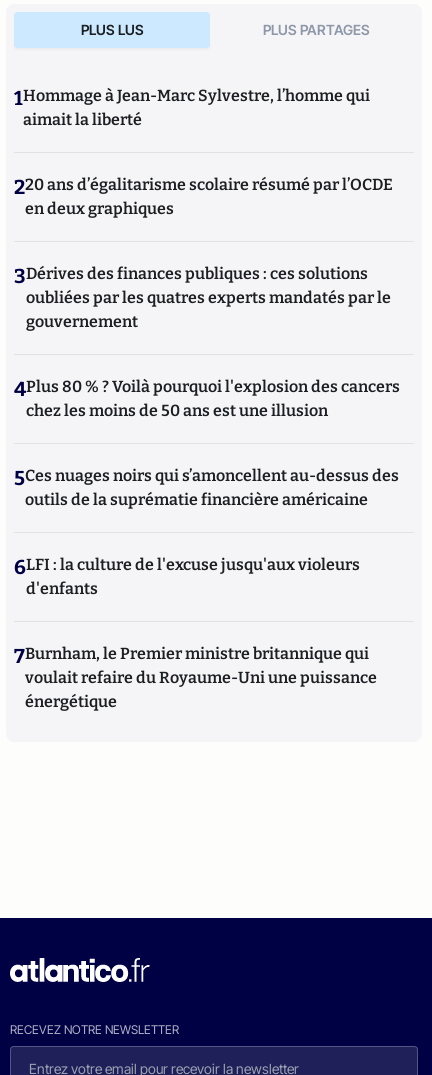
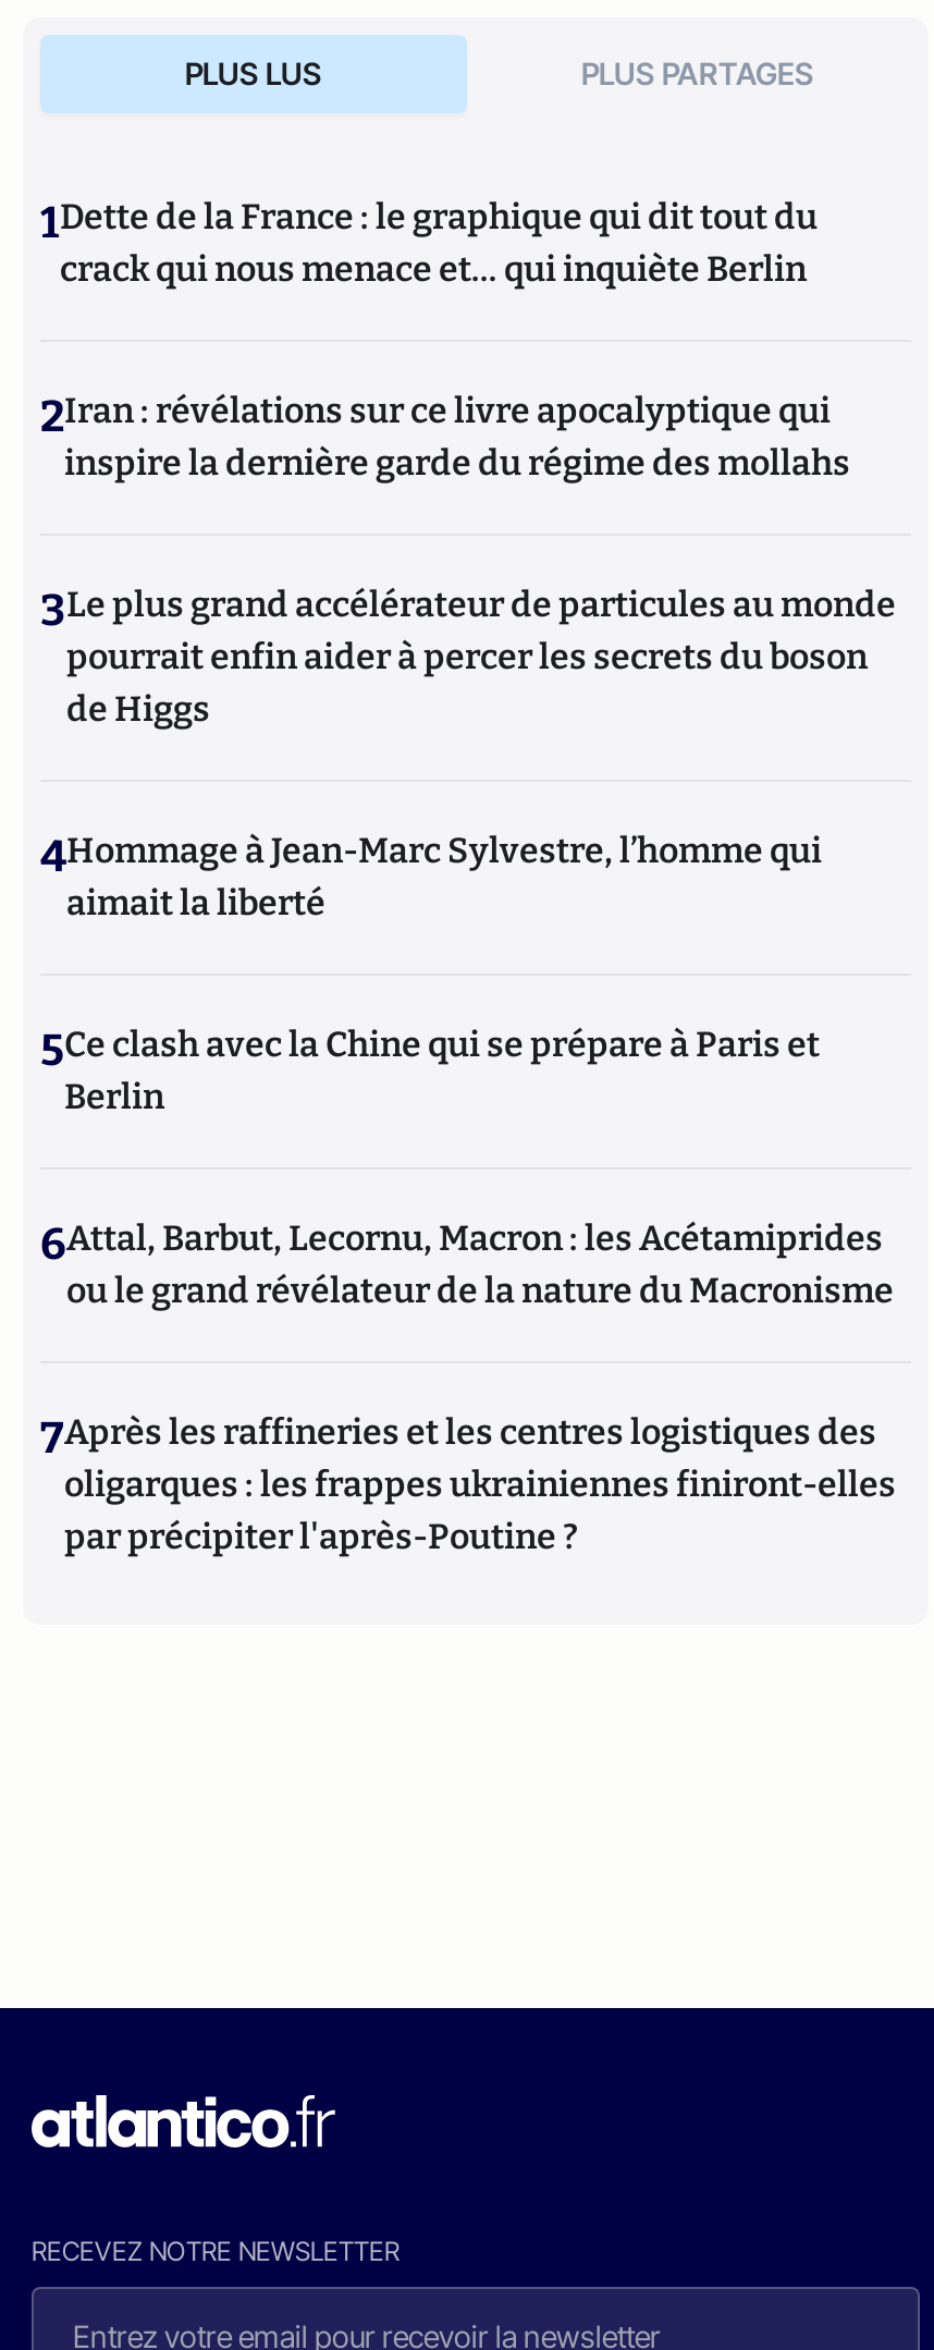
- 1Hommage à Jean-Marc Sylvestre, l’homme qui
+ 1Dette de la France : le graphique qui dit tout du
+ crack qui nous menace et… qui inquiète Berlin
+ 2Iran : révélations sur ce livre apocalyptique qui
+ inspire la dernière garde du régime des mollahs
+ 3Le plus grand accélérateur de particules au monde
+ pourrait enfin aider à percer les secrets du boson
+ de Higgs
+ 4Hommage à Jean-Marc Sylvestre, l’homme qui

moved down: aimait la liberté

- 220 ans d’égalitarisme scolaire résumé par l’OCDE
- en deux graphiques
- 3Dérives des finances publiques : ces solutions
- oubliées par les quatres experts mandatés par le
- gouvernement
- 4Plus 80 % ? Voilà pourquoi l'explosion des cancers
- chez les moins de 50 ans est une illusion
- 5Ces nuages noirs qui s’amoncellent au-dessus des
- outils de la suprématie financière américaine
- 6LFI : la culture de l'excuse jusqu'aux violeurs
- d'enfants
- 7Burnham, le Premier ministre britannique qui
- voulait refaire du Royaume-Uni une puissance
- énergétique
+ 5Ce clash avec la Chine qui se prépare à Paris et
+ Berlin
+ 6Attal, Barbut, Lecornu, Macron : les Acétamiprides
+ ou le grand révélateur de la nature du Macronisme
+ 7Après les raffineries et les centres logistiques des
+ oligarques : les frappes ukrainiennes finiront-elles
+ par précipiter l'après-Poutine ?
